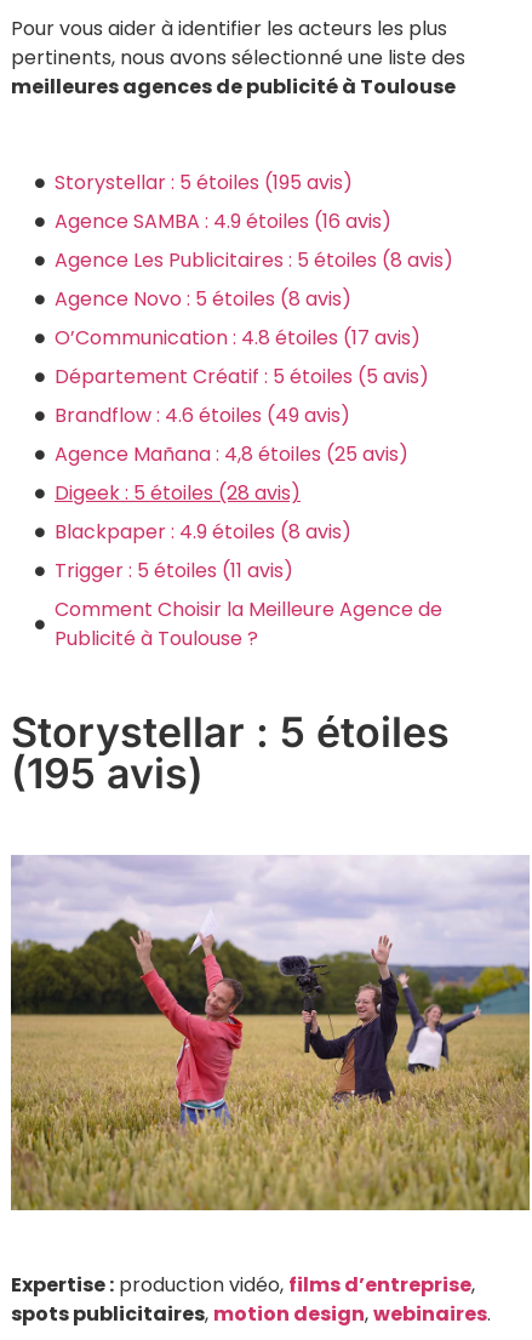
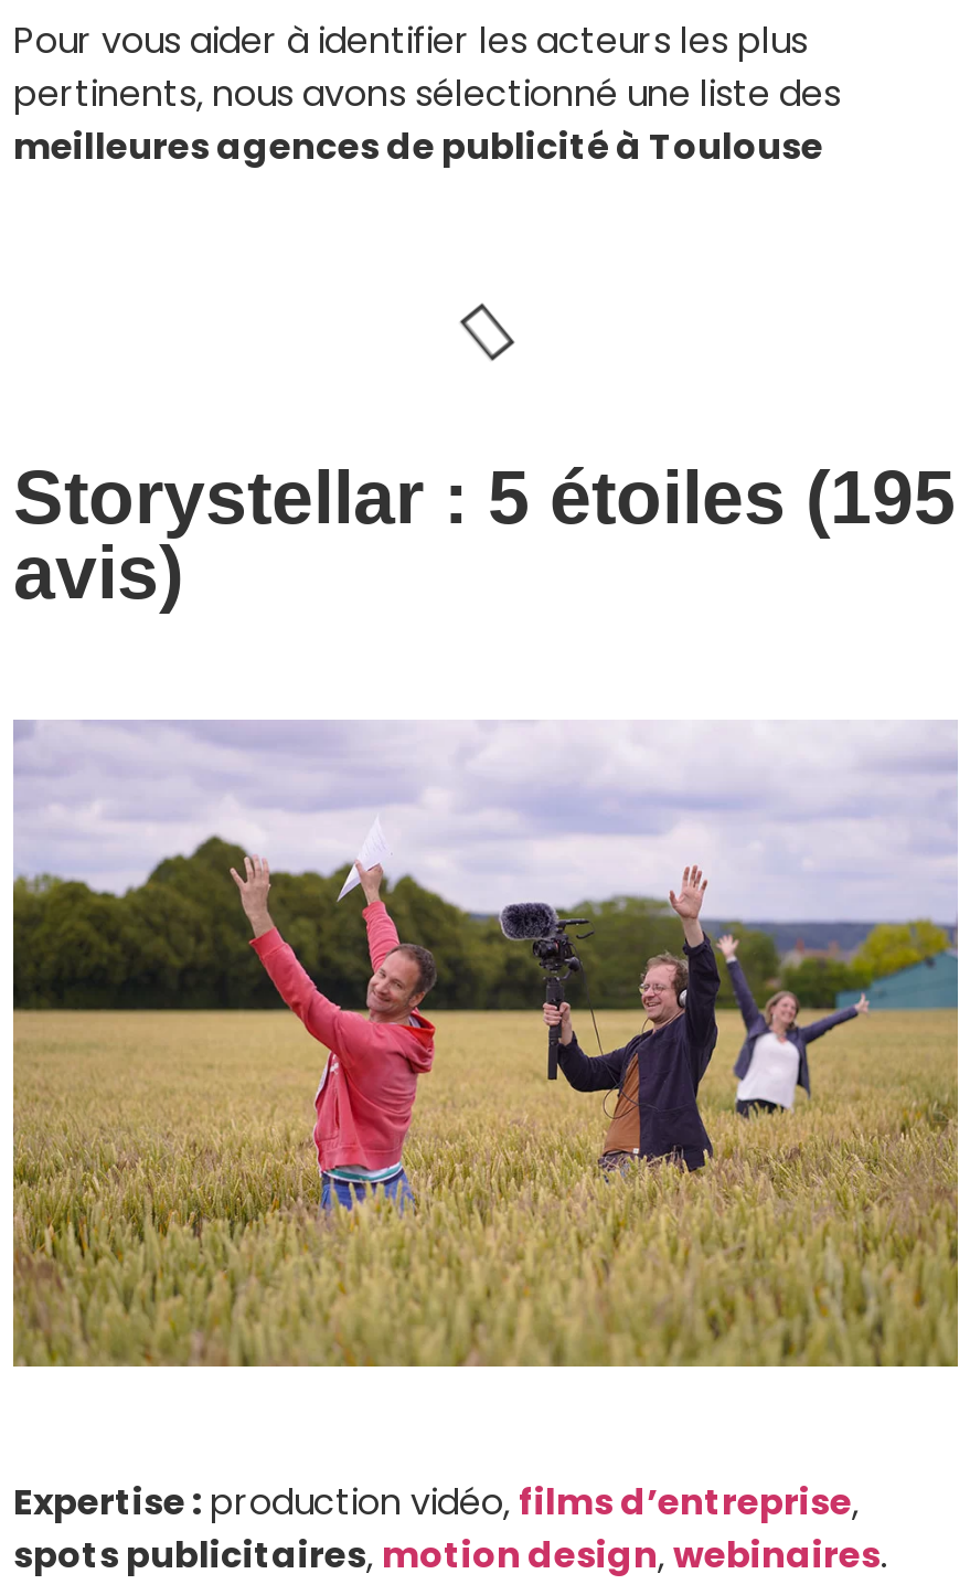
- Storystellar : 5 étoiles (195 avis)
- Agence SAMBA : 4.9 étoiles (16 avis)
- Agence Les Publicitaires : 5 étoiles (8 avis)
- Agence Novo : 5 étoiles (8 avis)
- O’Communication : 4.8 étoiles (17 avis)
- Département Créatif : 5 étoiles (5 avis)
- Brandflow : 4.6 étoiles (49 avis)
- Agence Mañana : 4,8 étoiles (25 avis)
- Digeek : 5 étoiles (28 avis)
- Blackpaper : 4.9 étoiles (8 avis)
- Trigger : 5 étoiles (11 avis)
- Comment Choisir la Meilleure Agence de
- Publicité à Toulouse ?
- Storystellar : 5 étoiles
- (195 avis)
+ Storystellar : 5 étoiles (195
+ avis)
